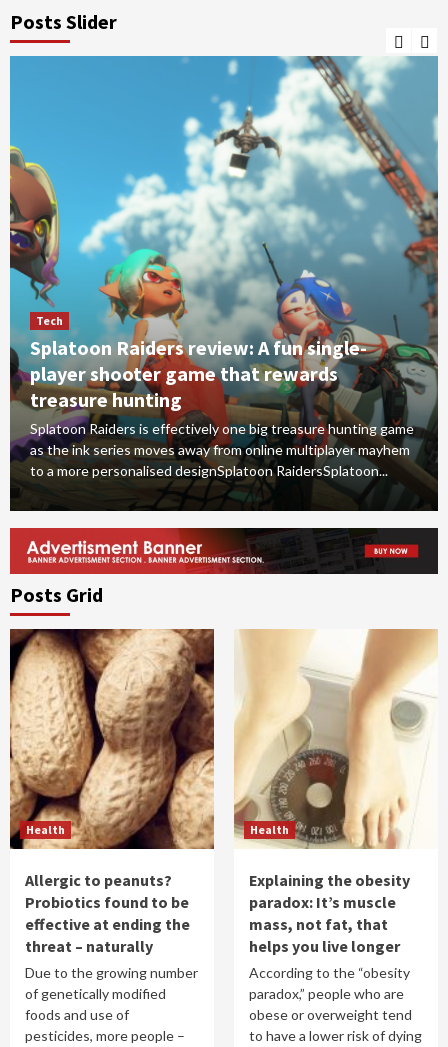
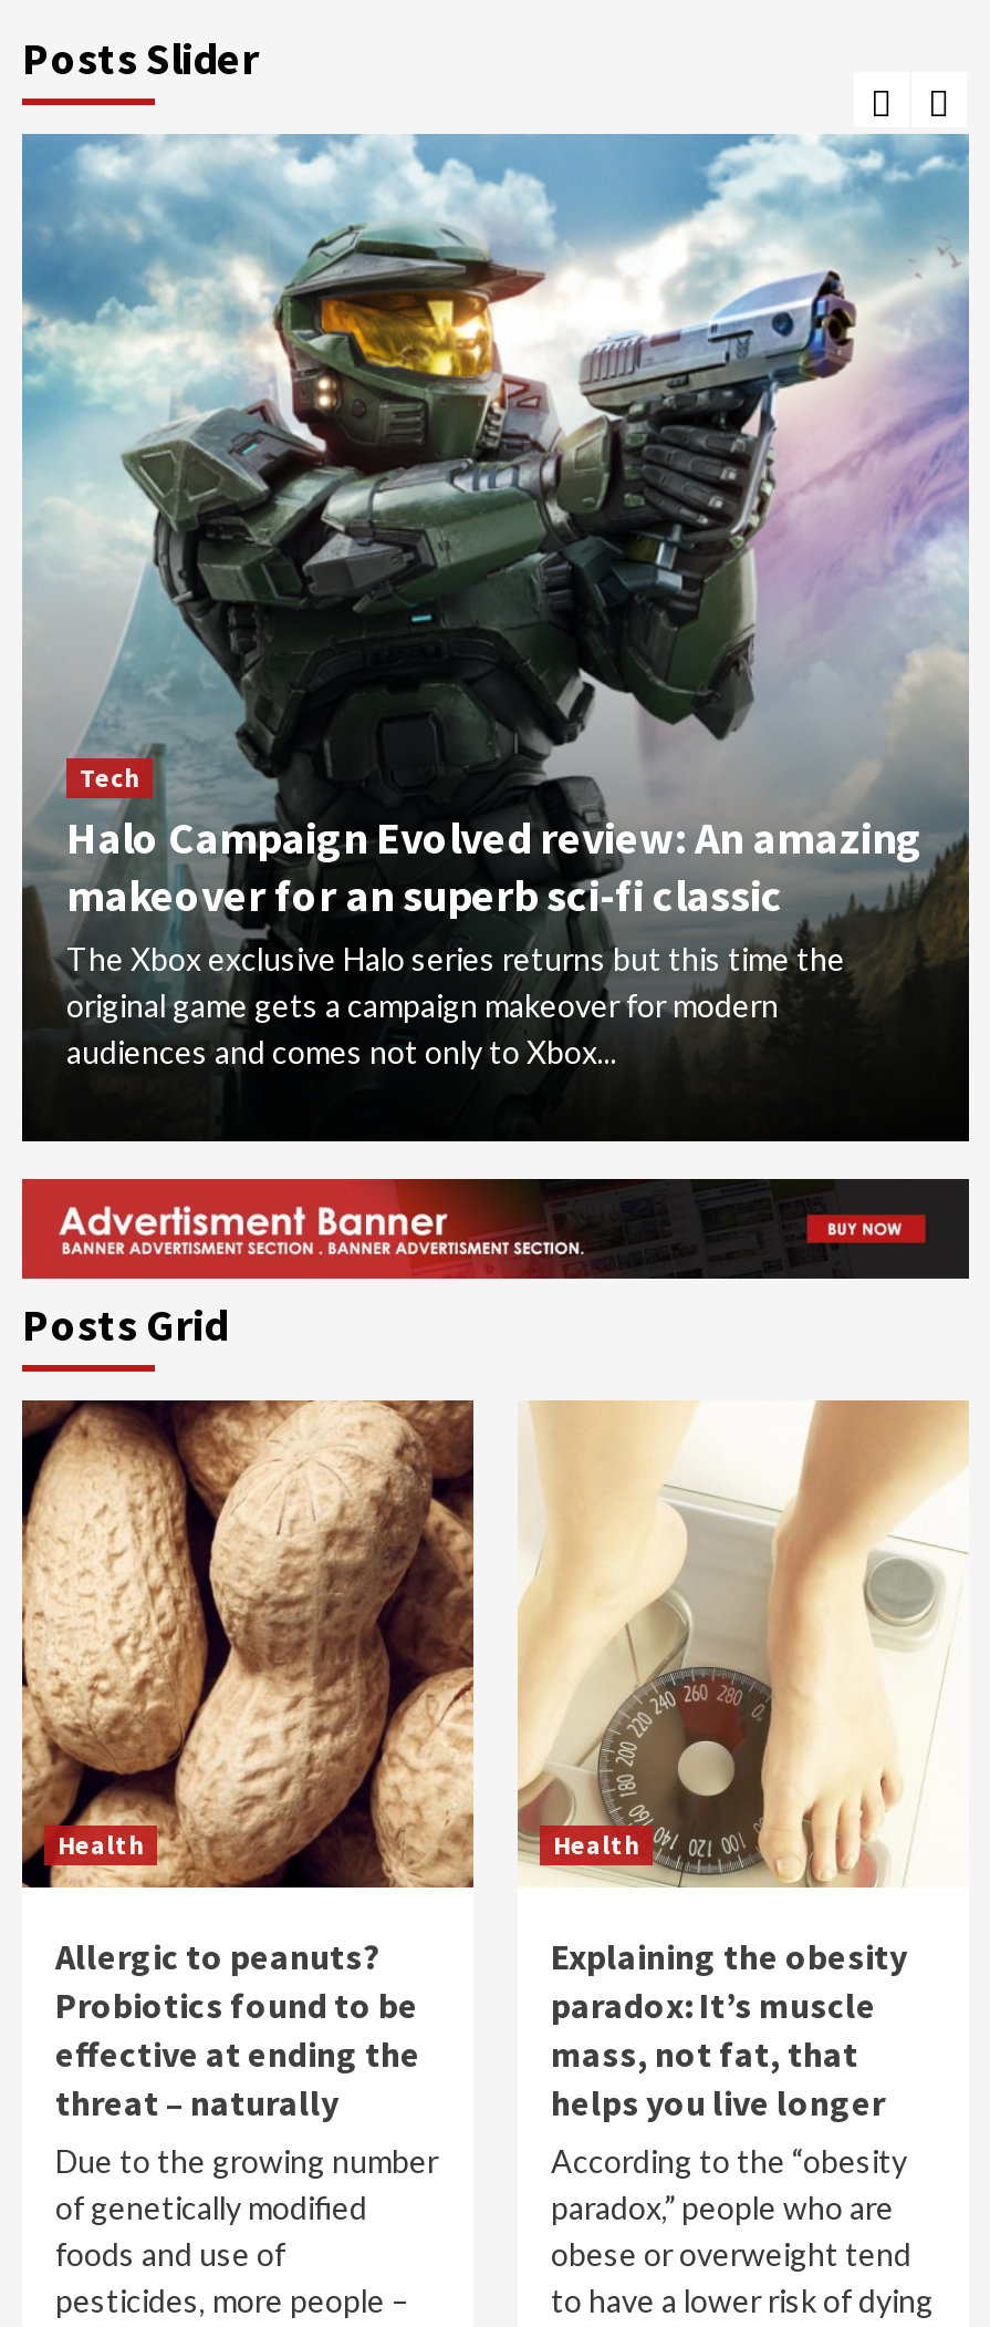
- [image]
- Splatoon Raiders review: A fun single-
- player shooter game that rewards
- treasure hunting
- Splatoon Raiders is effectively one big treasure hunting game
- as the ink series moves away from online multiplayer mayhem
- to a more personalised designSplatoon RaidersSplatoon...
+ [image]
+ Halo Campaign Evolved review: An amazing
+ makeover for an superb sci-fi classic
+ The Xbox exclusive Halo series returns but this time the
+ original game gets a campaign makeover for modern
+ audiences and comes not only to Xbox...

moved down: Tech
